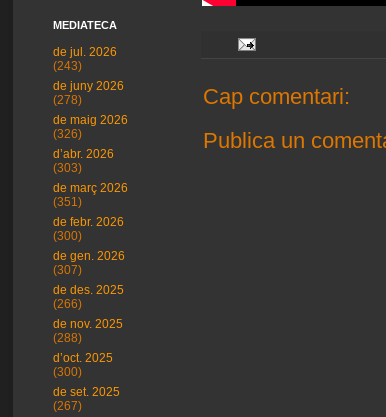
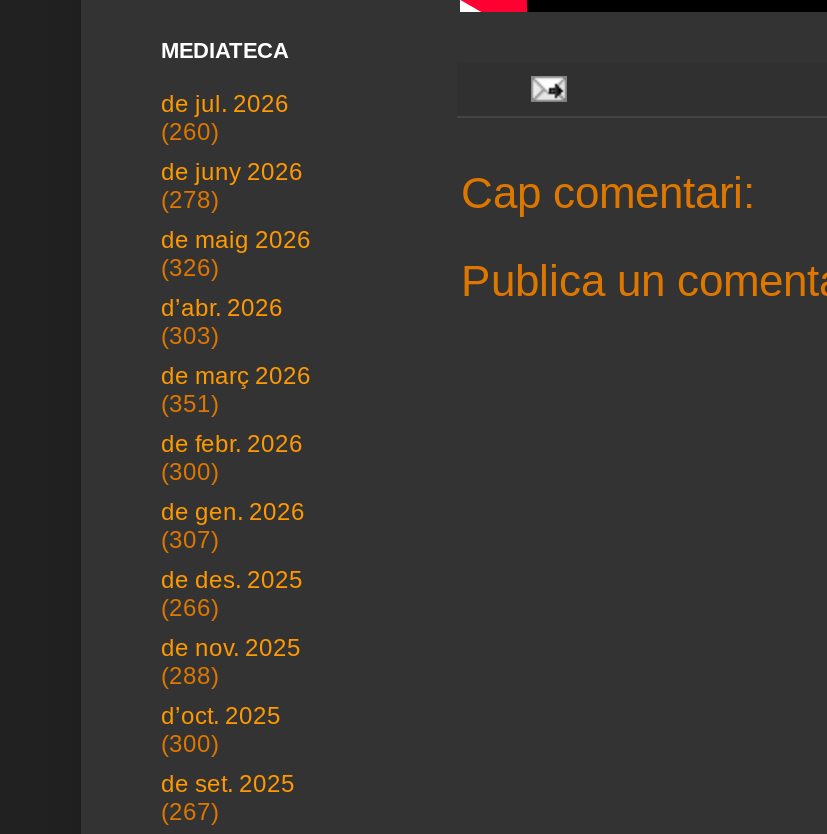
- (243)
+ (260)
